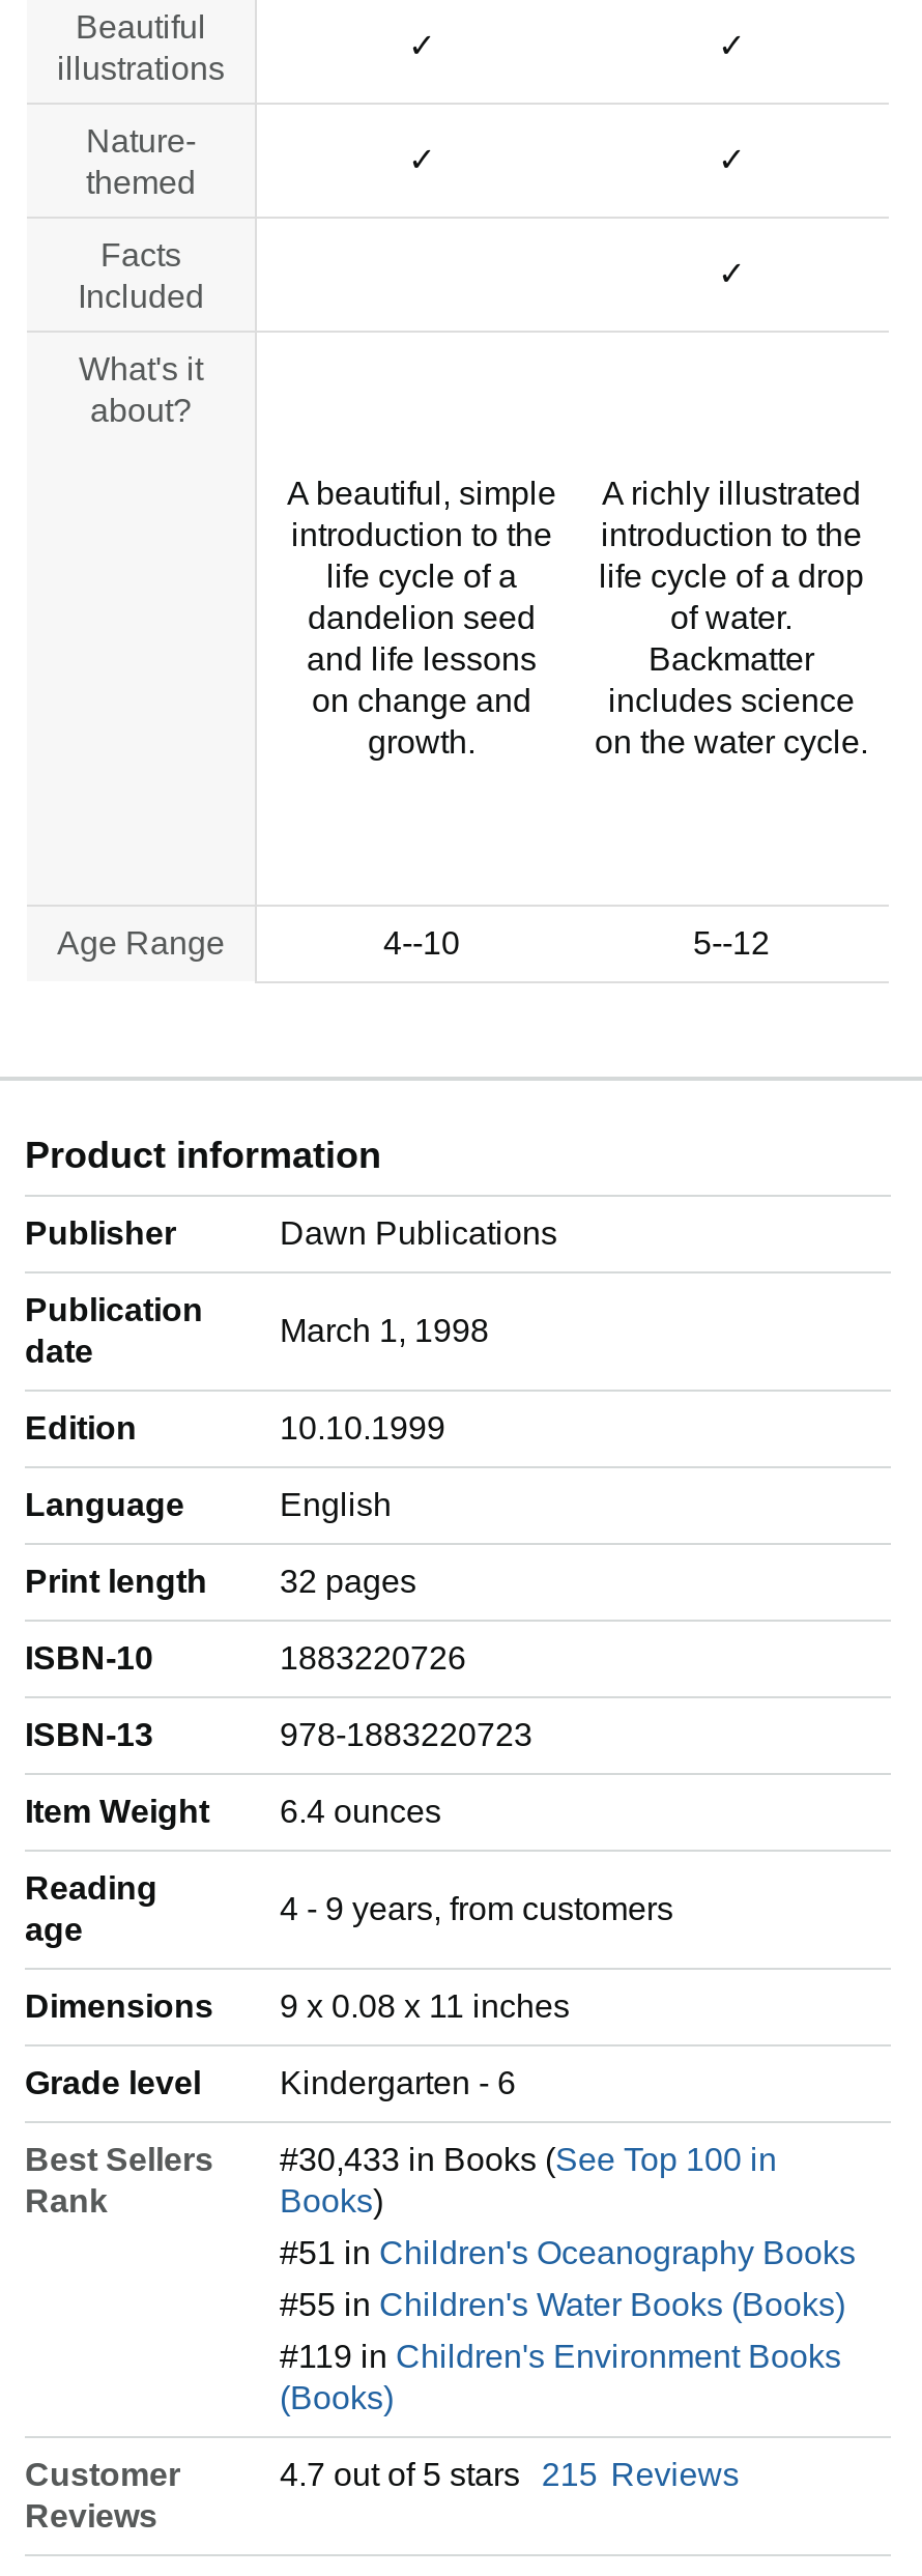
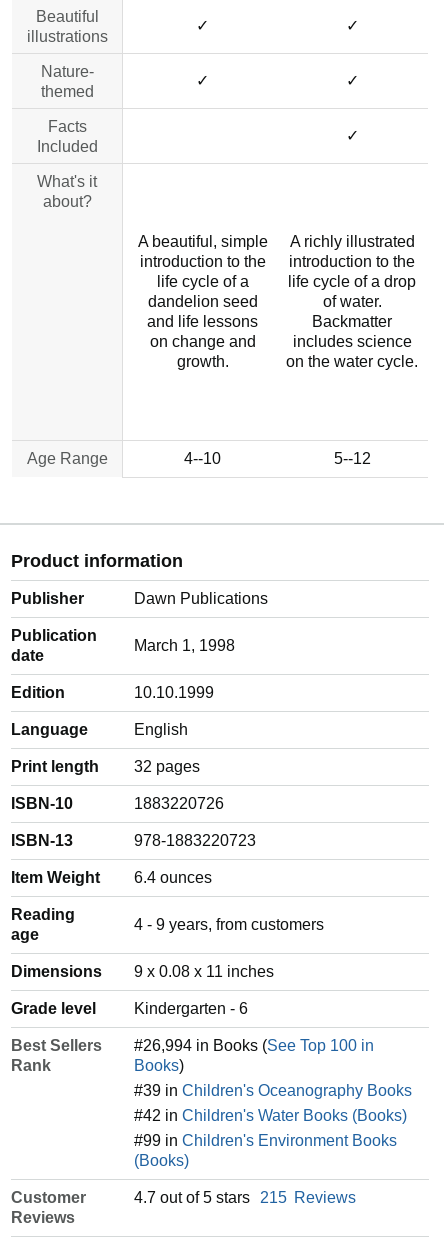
- #30,433 in Books (See Top 100 in
+ #26,994 in Books (See Top 100 in

- #51 in Children's Oceanography Books
+ #39 in Children's Oceanography Books

- #55 in Children's Water Books (Books)
+ #42 in Children's Water Books (Books)

- #119 in Children's Environment Books
+ #99 in Children's Environment Books
